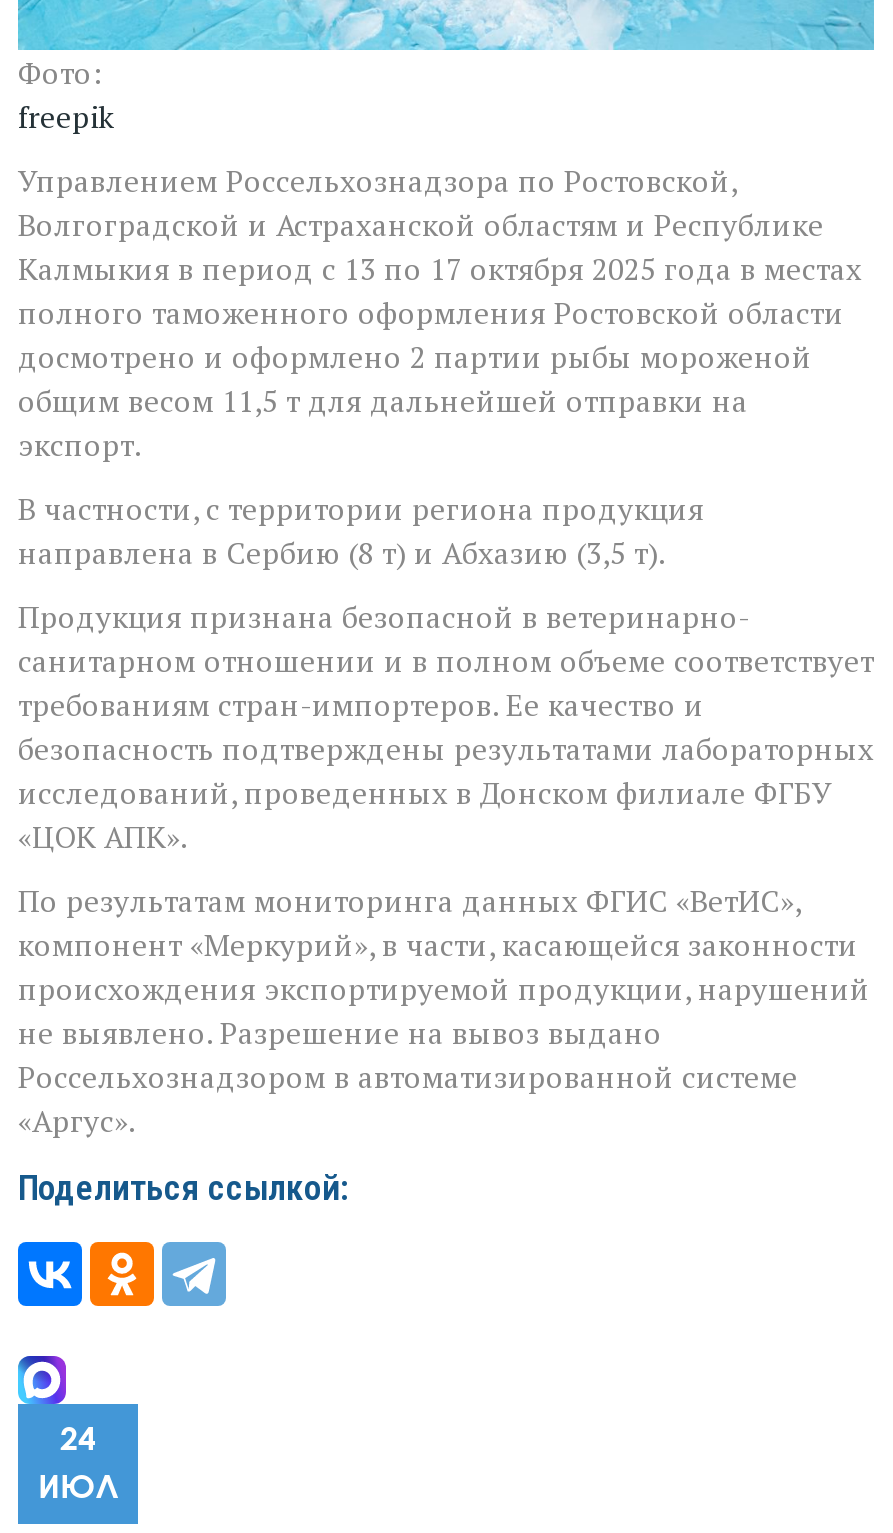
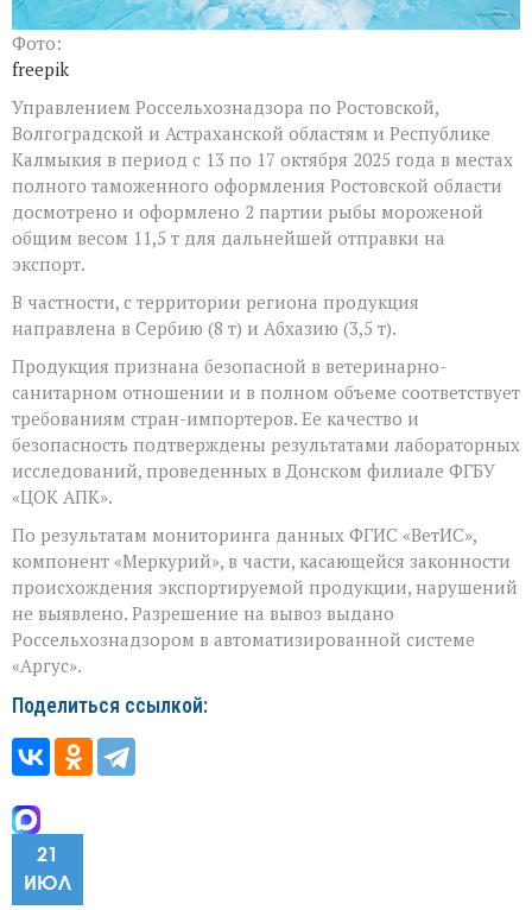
- 24
+ 21
